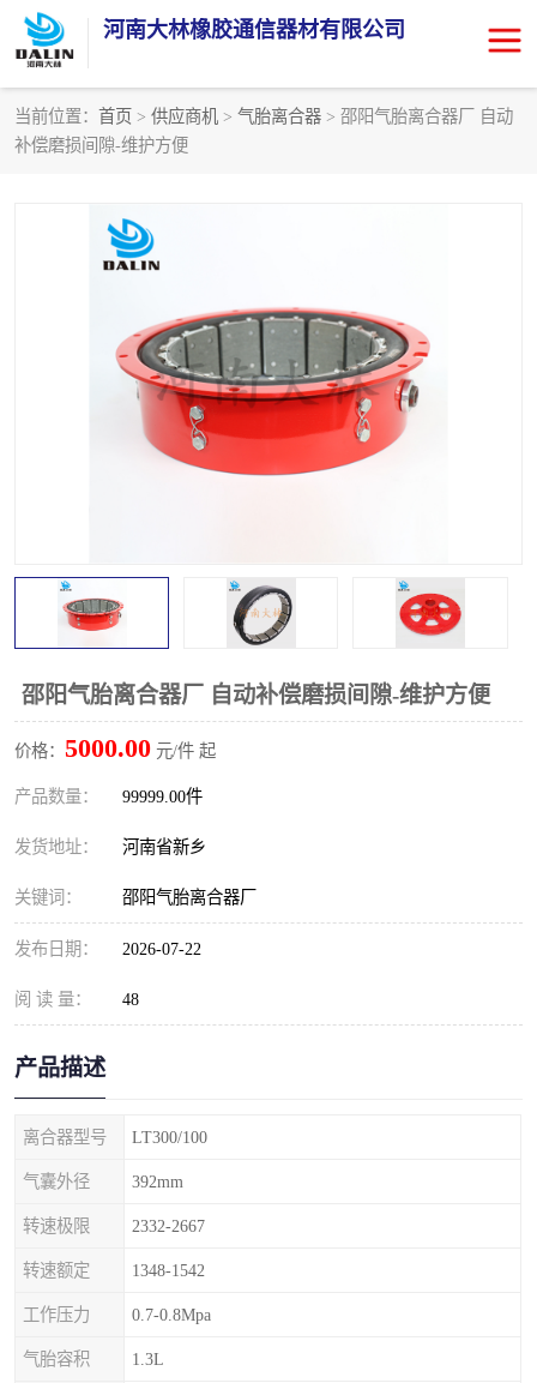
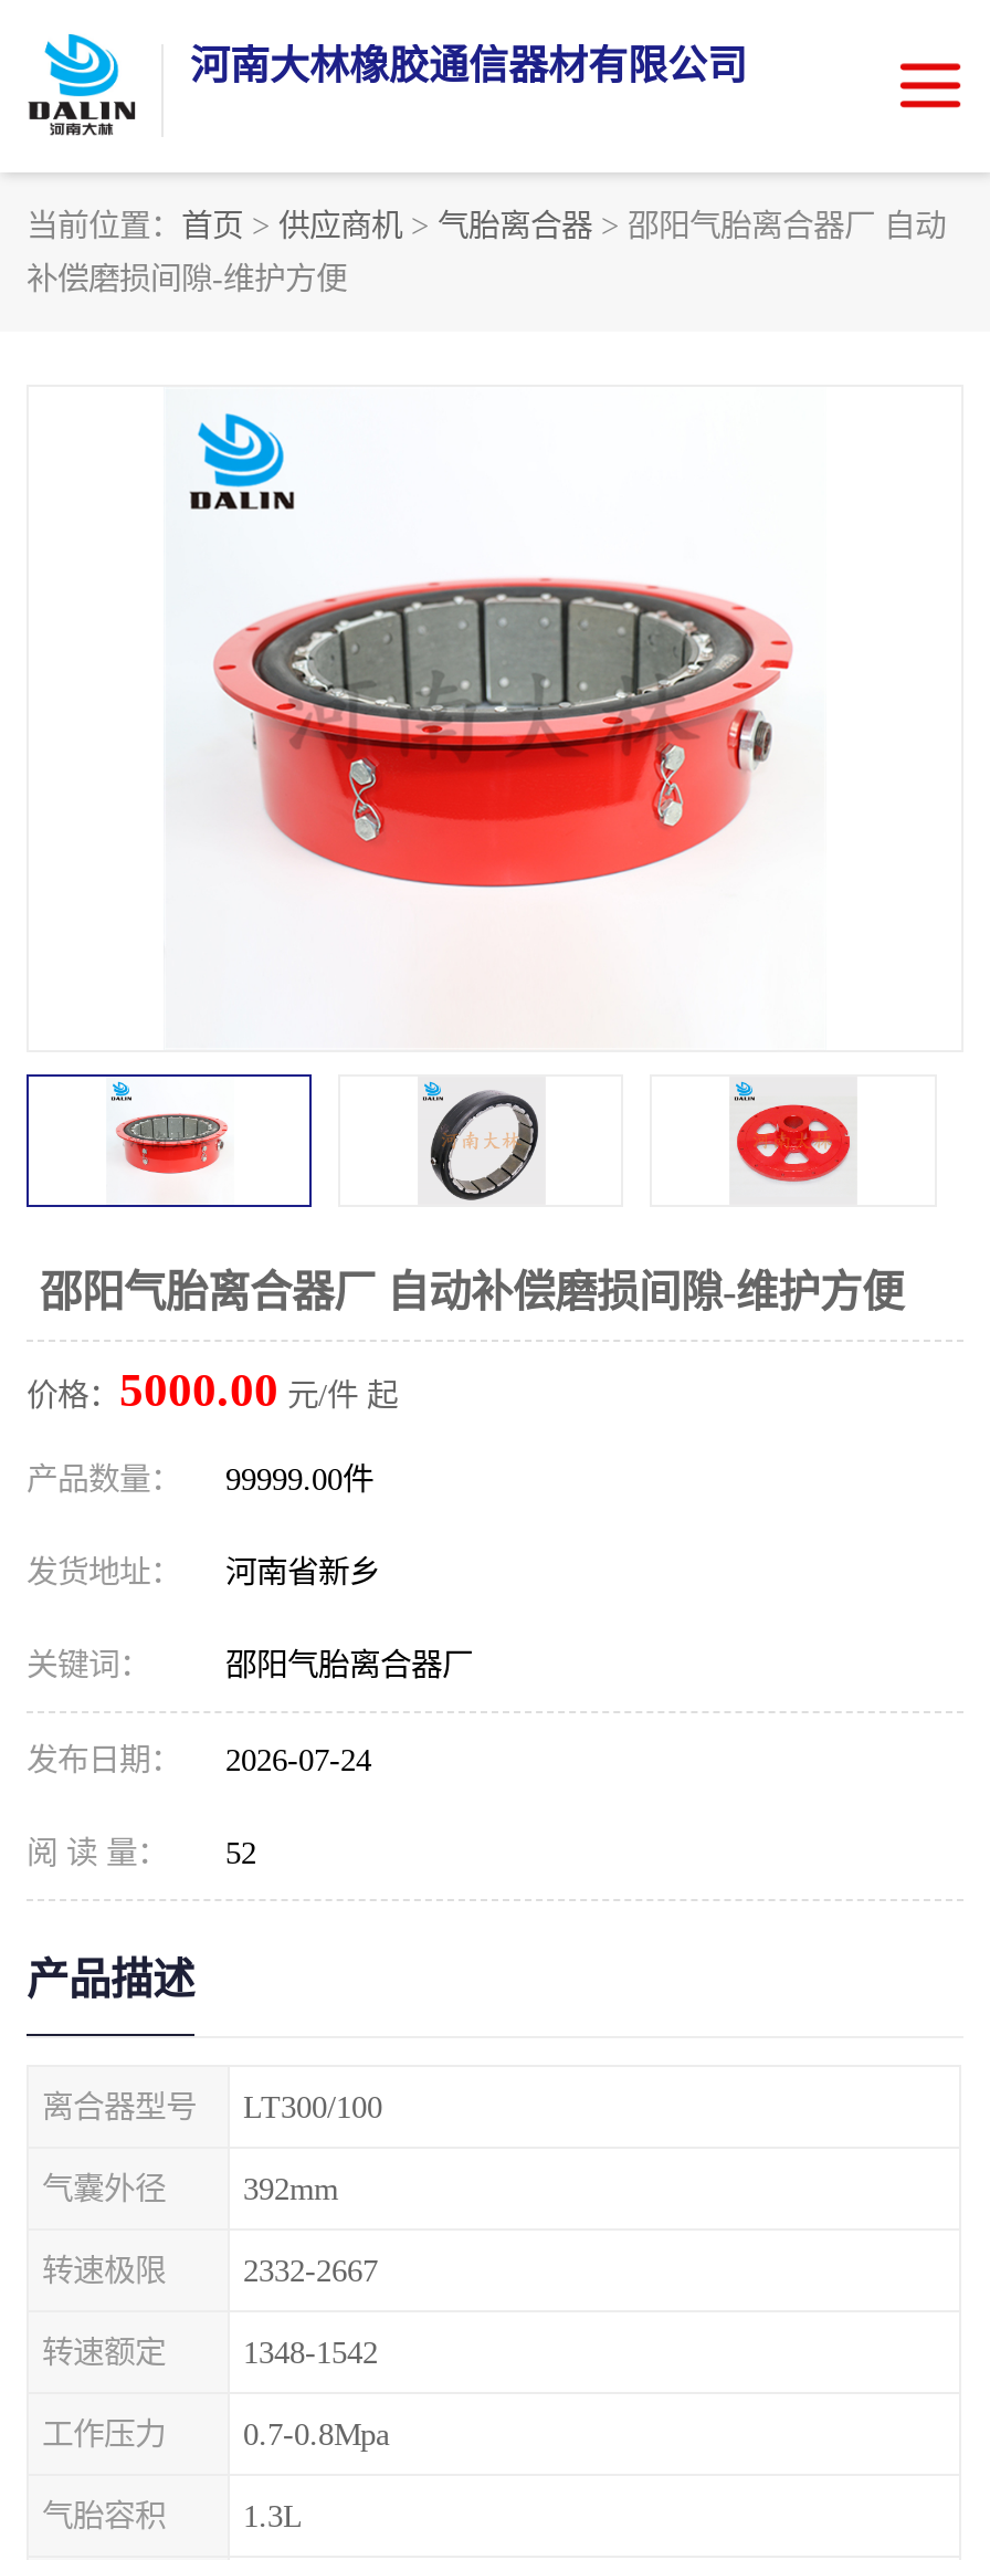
- 发布日期： 2026-07-22
+ 发布日期： 2026-07-24

- 阅 读 量： 48
+ 阅 读 量： 52
